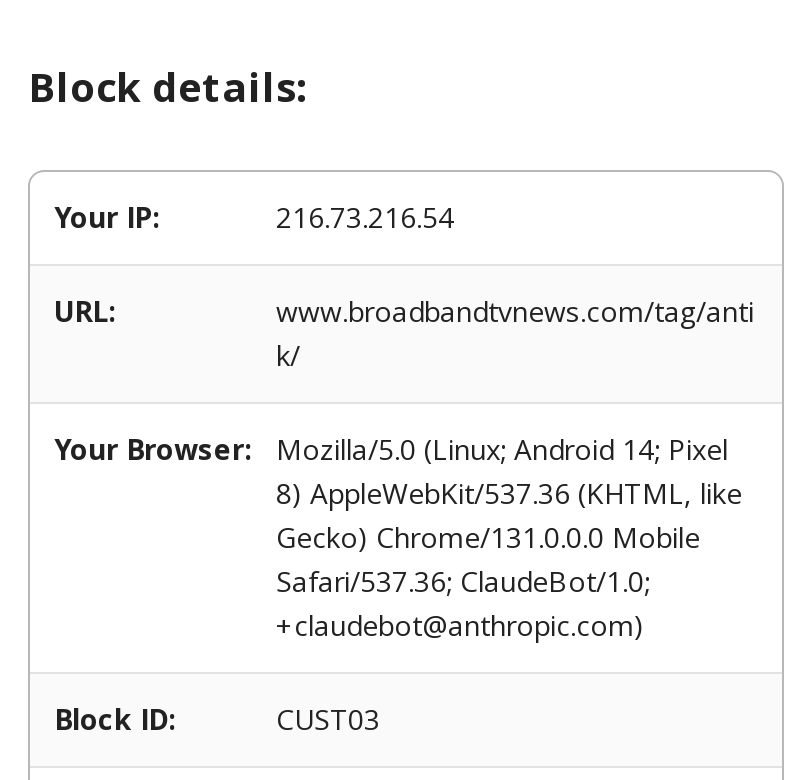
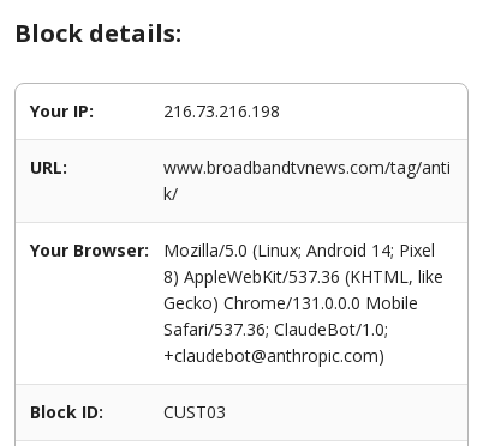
- 216.73.216.54
+ 216.73.216.198
